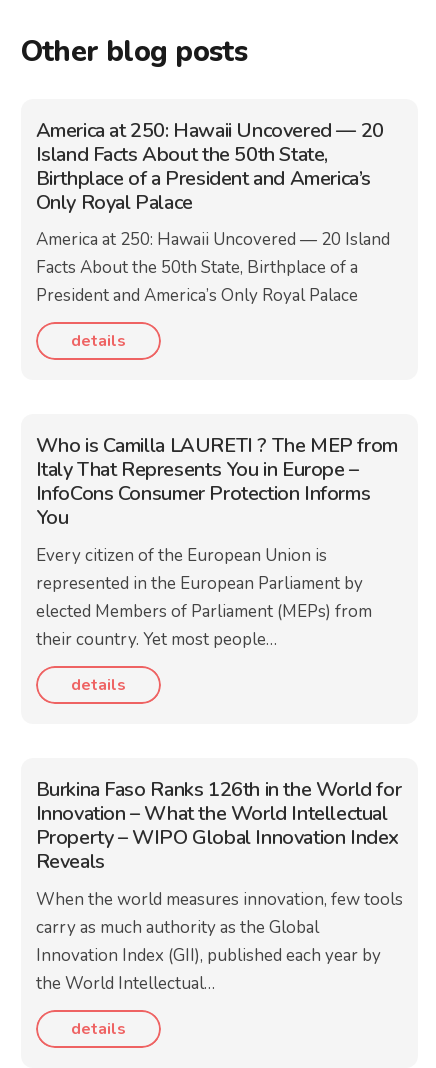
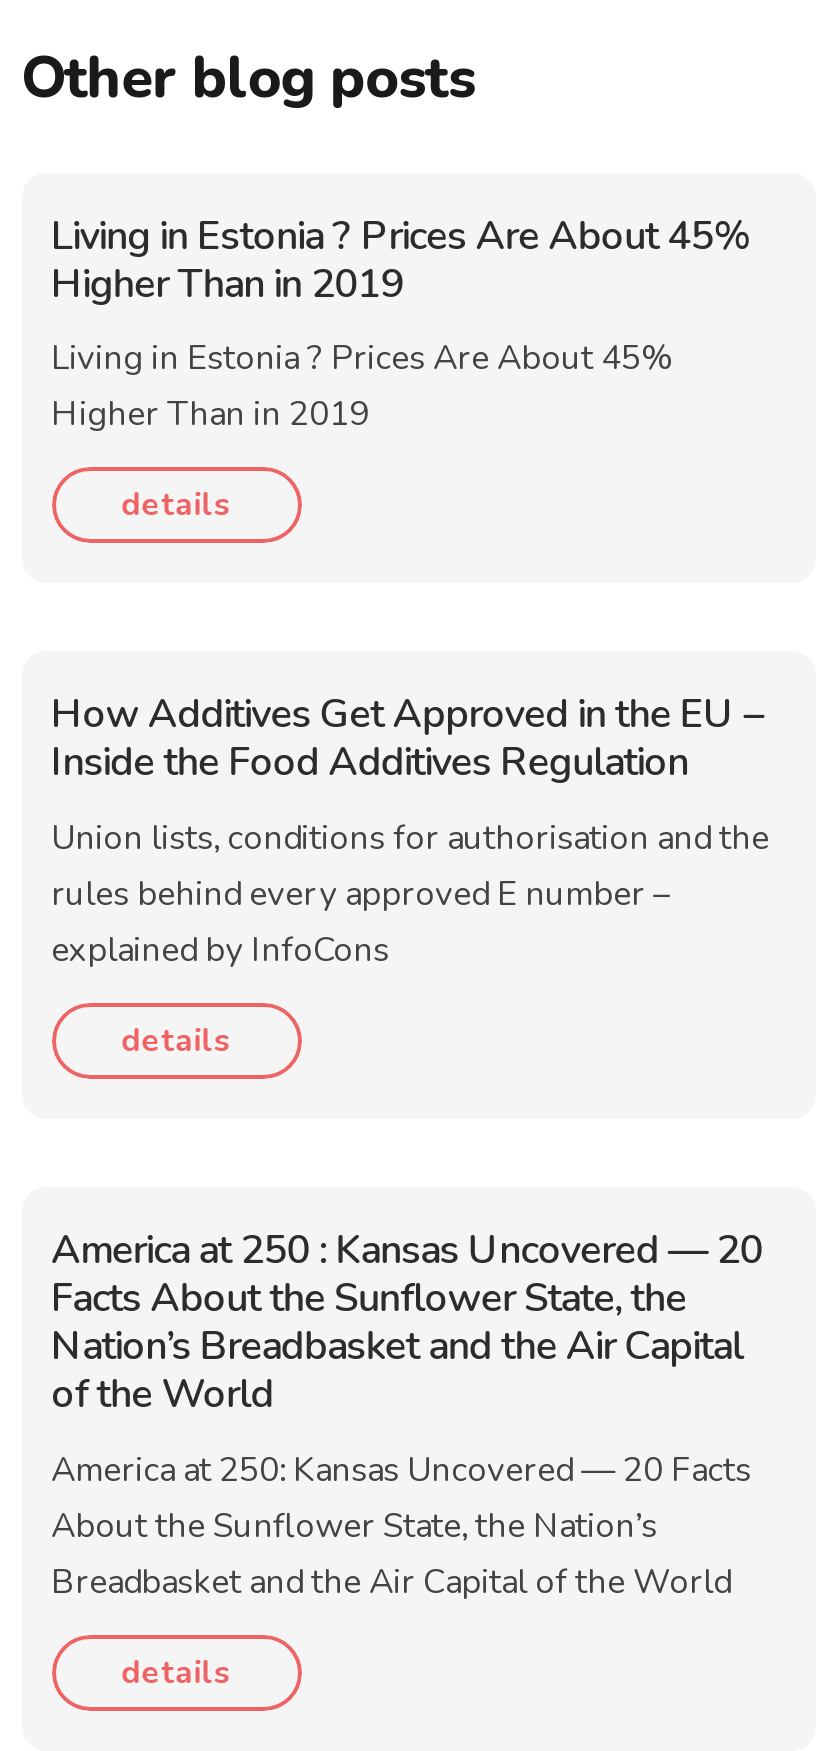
- America at 250: Hawaii Uncovered — 20
- Island Facts About the 50th State,
- Birthplace of a President and America’s
- Only Royal Palace
+ Living in Estonia ? Prices Are About 45%
+ Higher Than in 2019

- America at 250: Hawaii Uncovered — 20 Island
- Facts About the 50th State, Birthplace of a
- President and America’s Only Royal Palace
+ Living in Estonia ? Prices Are About 45%
+ Higher Than in 2019

- Who is Camilla LAURETI ? The MEP from
- Italy That Represents You in Europe –
- InfoCons Consumer Protection Informs
- You
+ How Additives Get Approved in the EU –
+ Inside the Food Additives Regulation

- Every citizen of the European Union is
- represented in the European Parliament by
- elected Members of Parliament (MEPs) from
- their country. Yet most people…
+ Union lists, conditions for authorisation and the
+ rules behind every approved E number –
+ explained by InfoCons

- Burkina Faso Ranks 126th in the World for
- Innovation – What the World Intellectual
- Property – WIPO Global Innovation Index
- Reveals
+ America at 250 : Kansas Uncovered — 20
+ Facts About the Sunflower State, the
+ Nation’s Breadbasket and the Air Capital
+ of the World

- When the world measures innovation, few tools
- carry as much authority as the Global
- Innovation Index (GII), published each year by
- the World Intellectual…
+ America at 250: Kansas Uncovered — 20 Facts
+ About the Sunflower State, the Nation’s
+ Breadbasket and the Air Capital of the World
